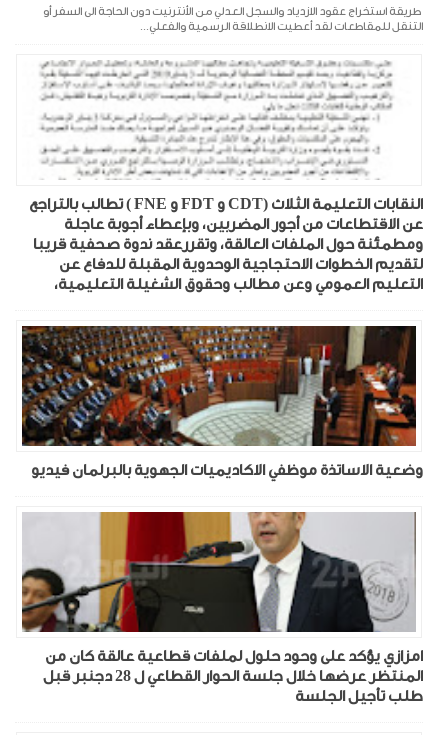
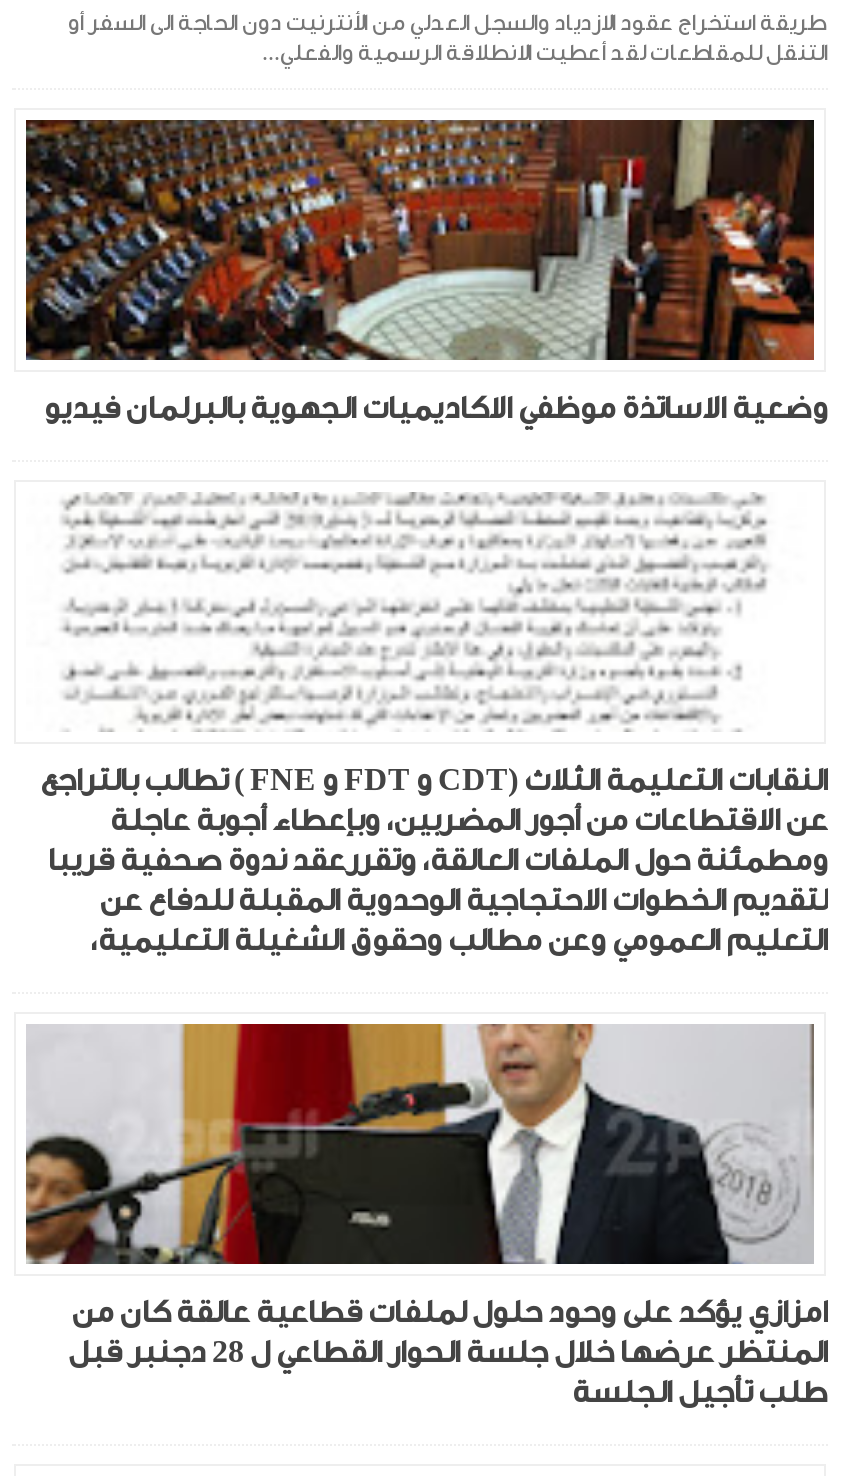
moved down: عن الاقتطاعات من أجور المضربين، وبإعطاء أجوبة عاجلة | ومطمئنة حول الملفات العالقة، وتقررعقد ندوة صحفية قريبا | لتقديم الخطوات الاحتجاجية الوحدوية المقبلة للدفاع عن | التعليم العمومي وعن مطالب وحقوق الشغيلة التعليمية،

moved up: [image] | وضعية الاساتذة موظفي الاكاديميات الجهوية بالبرلمان فيديو
